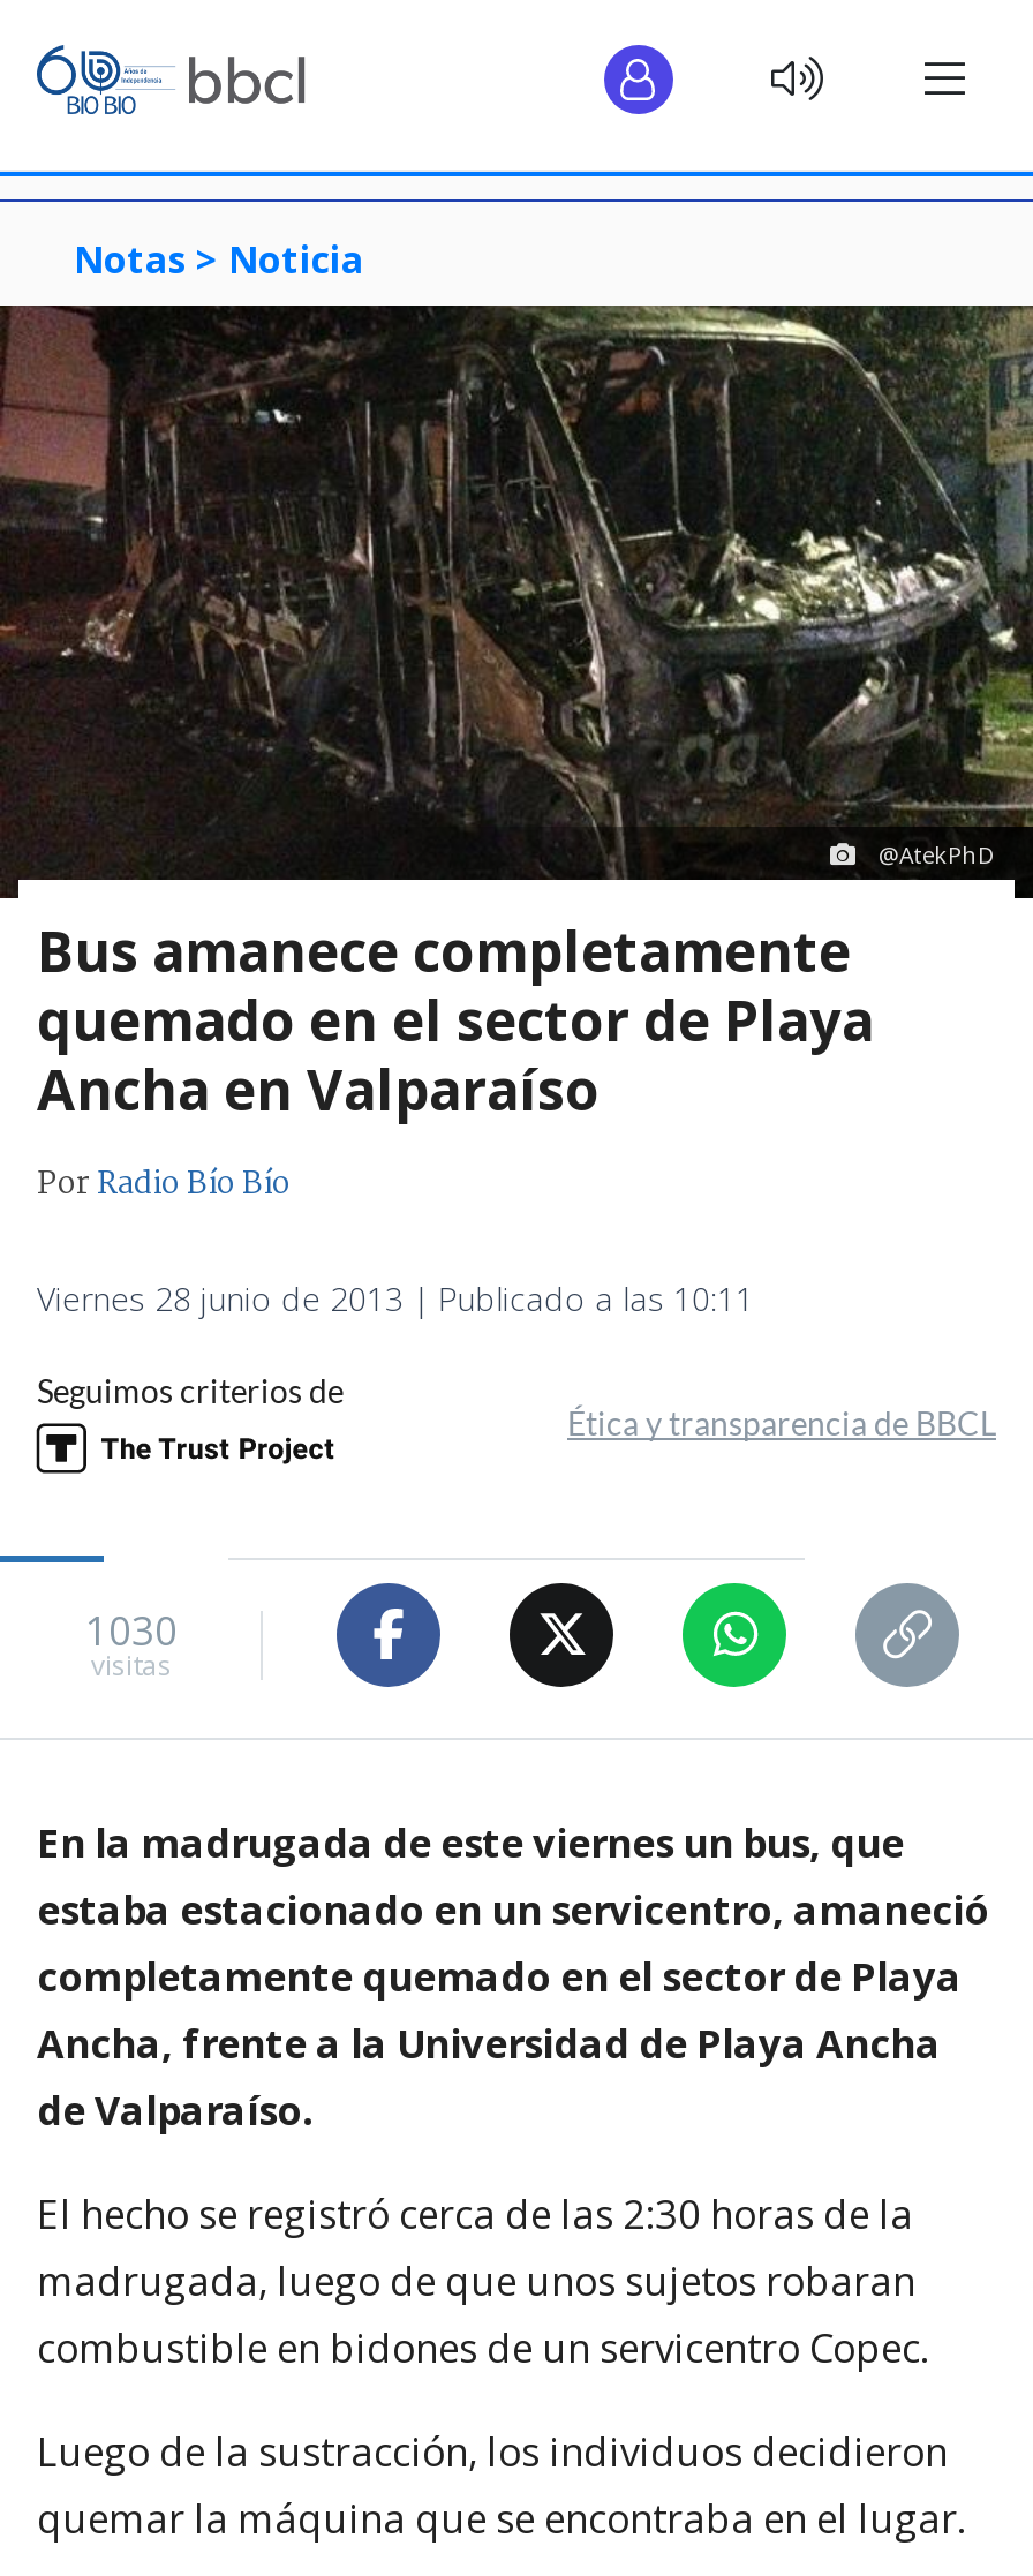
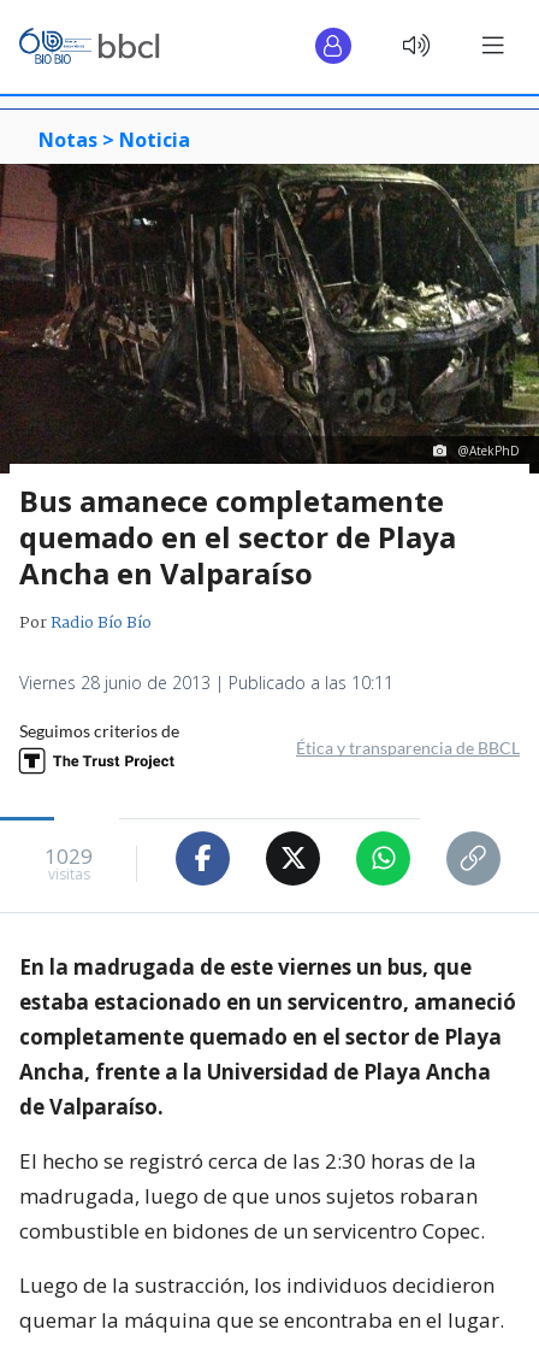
- 1030
+ 1029
